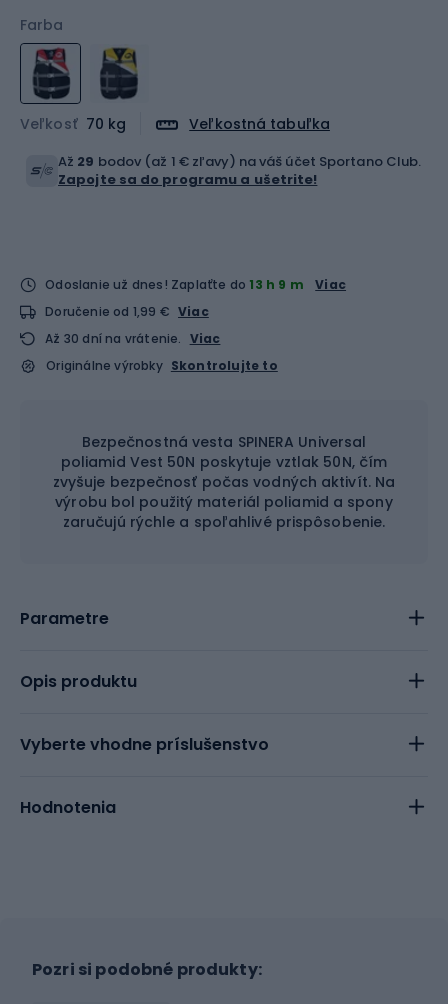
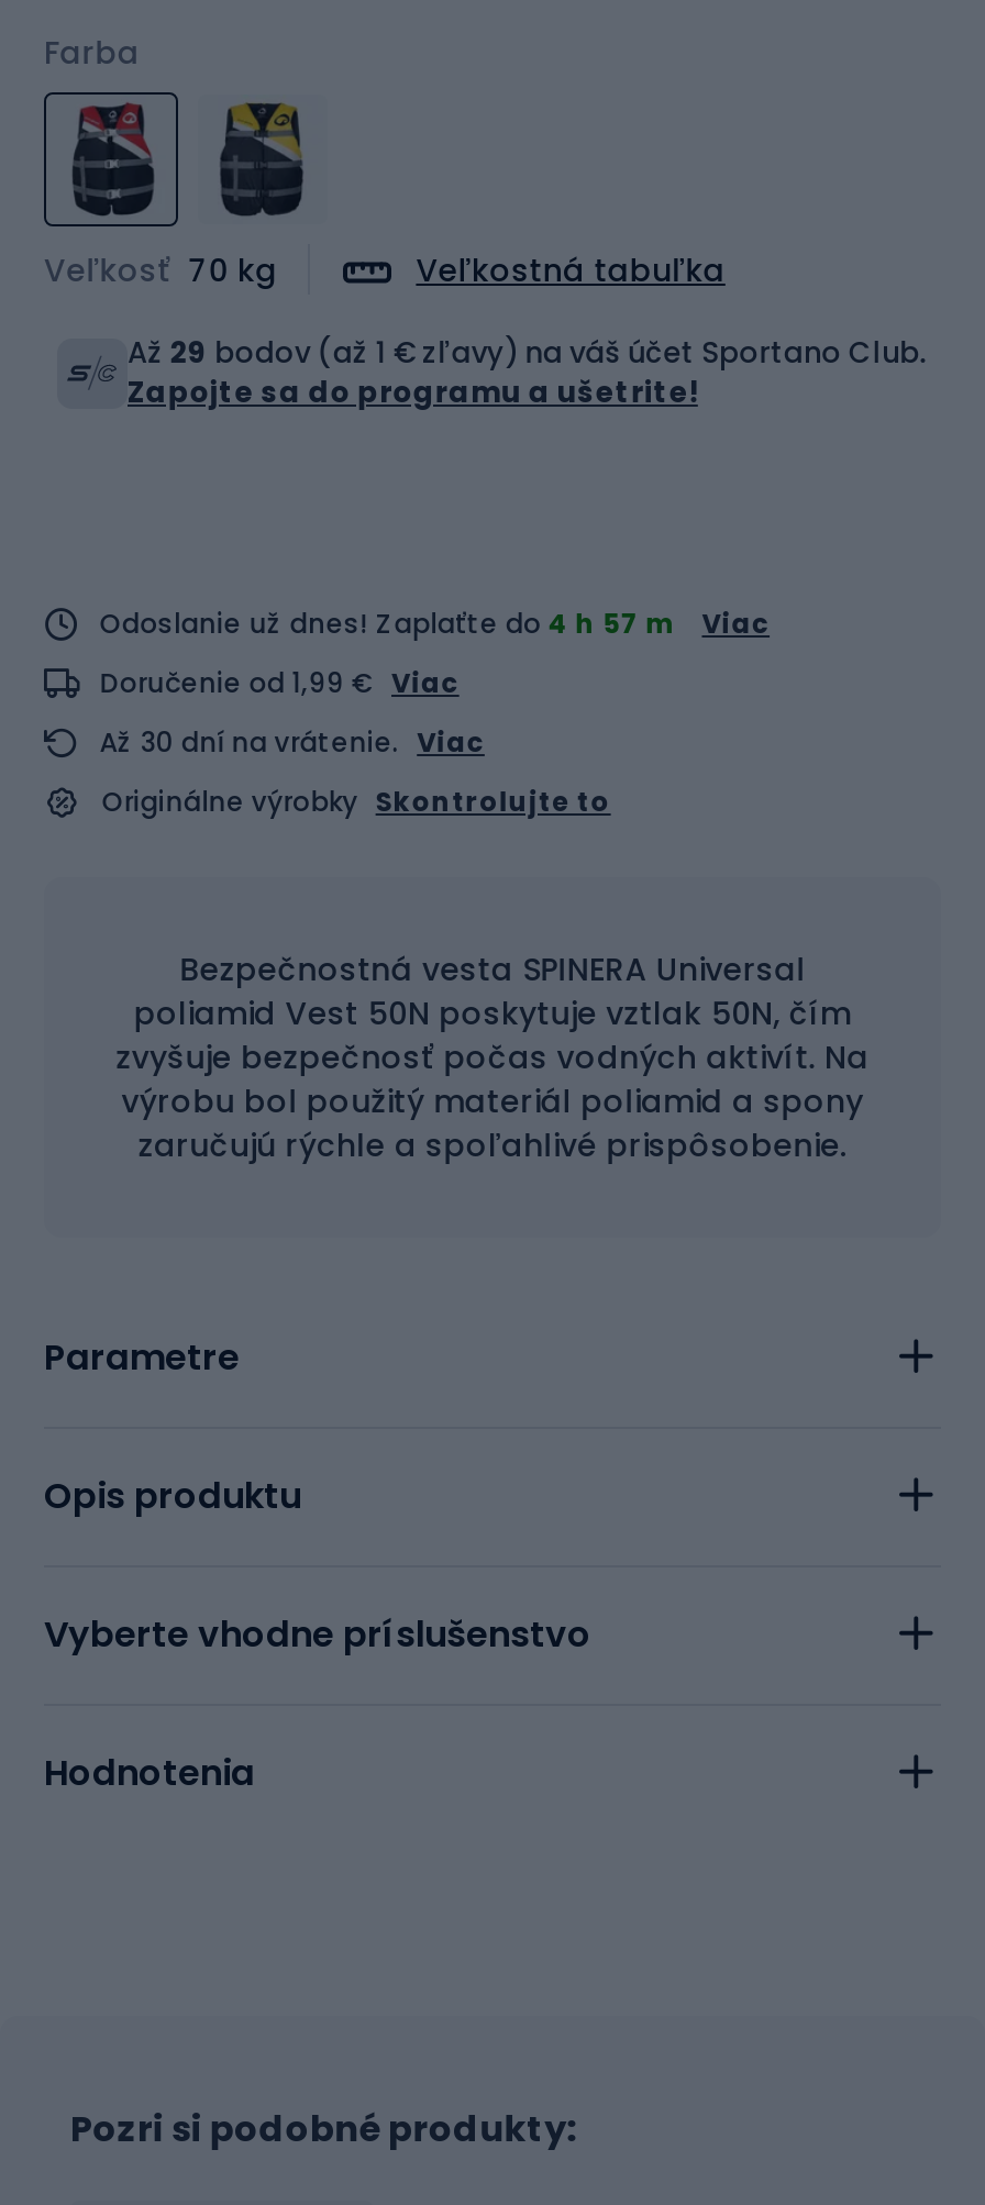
- Odoslanie už dnes! Zaplaťte do 13 h 9 m
+ Odoslanie už dnes! Zaplaťte do 4 h 57 m
